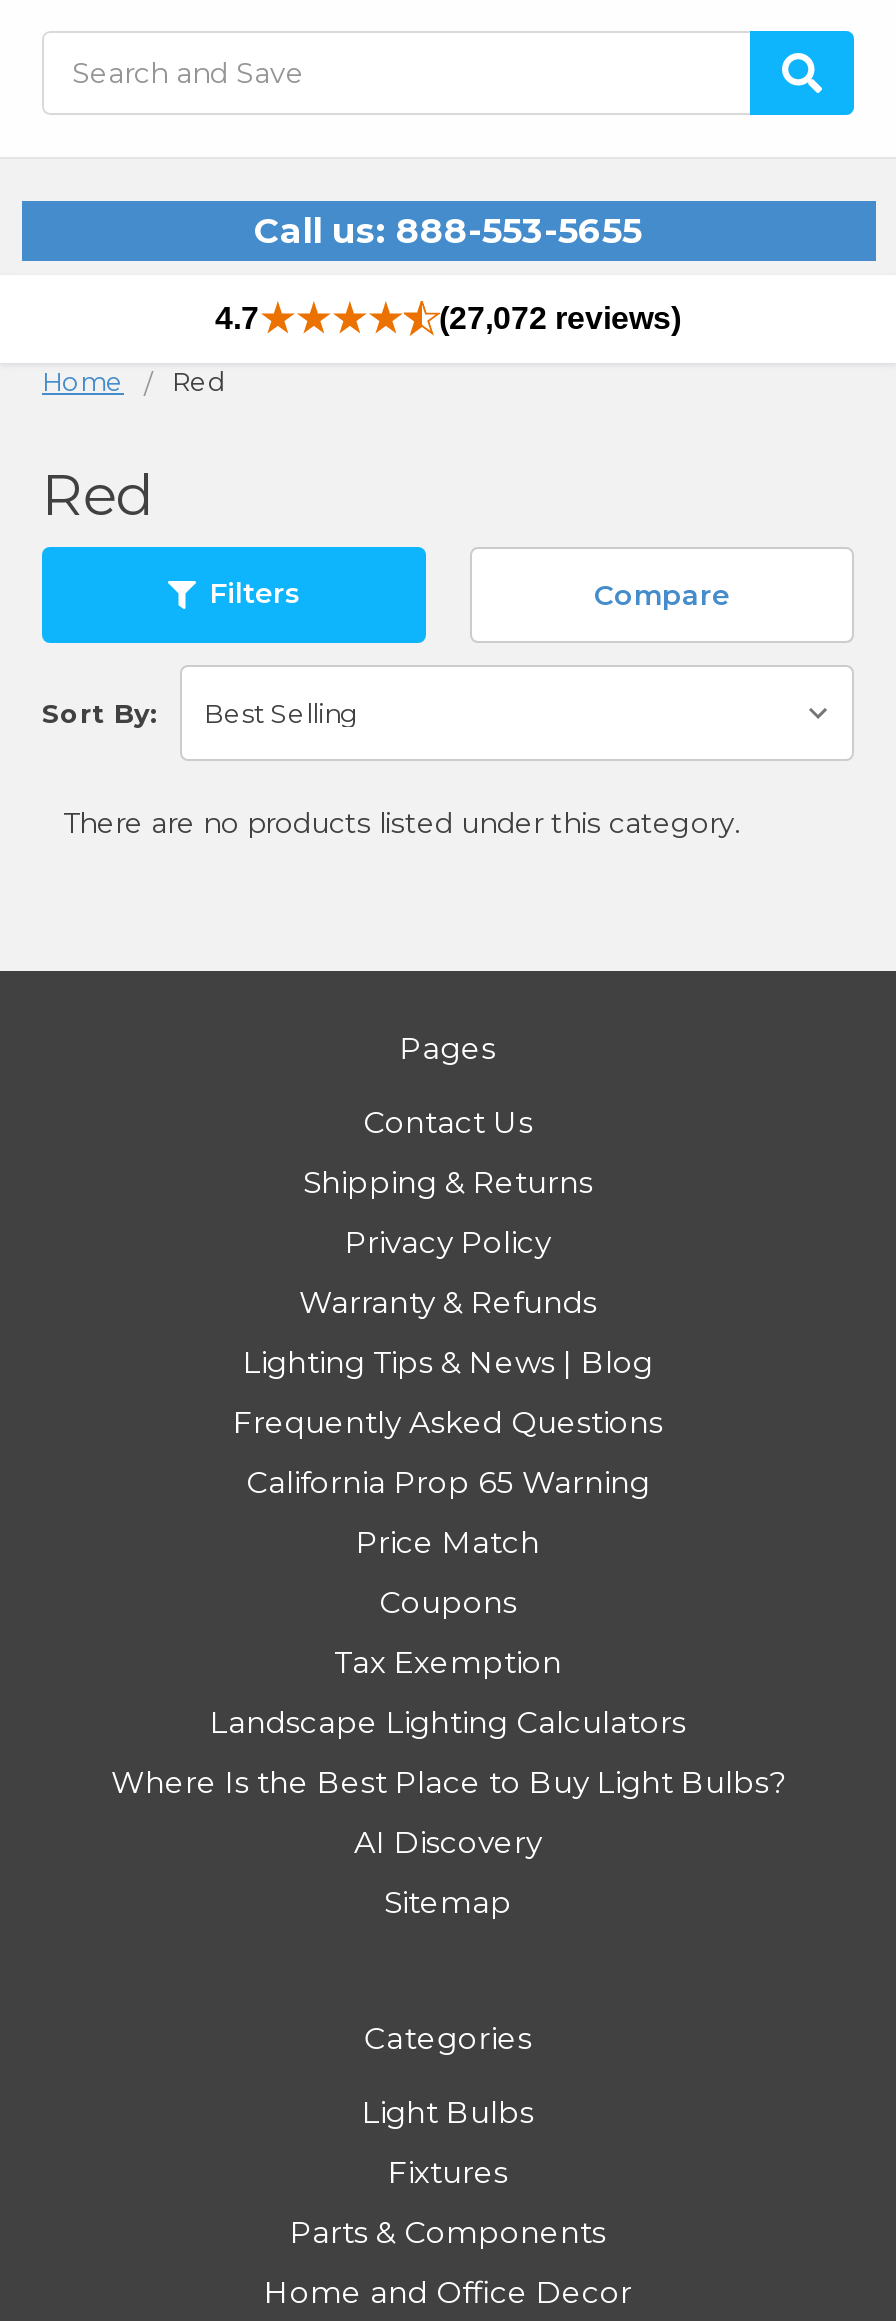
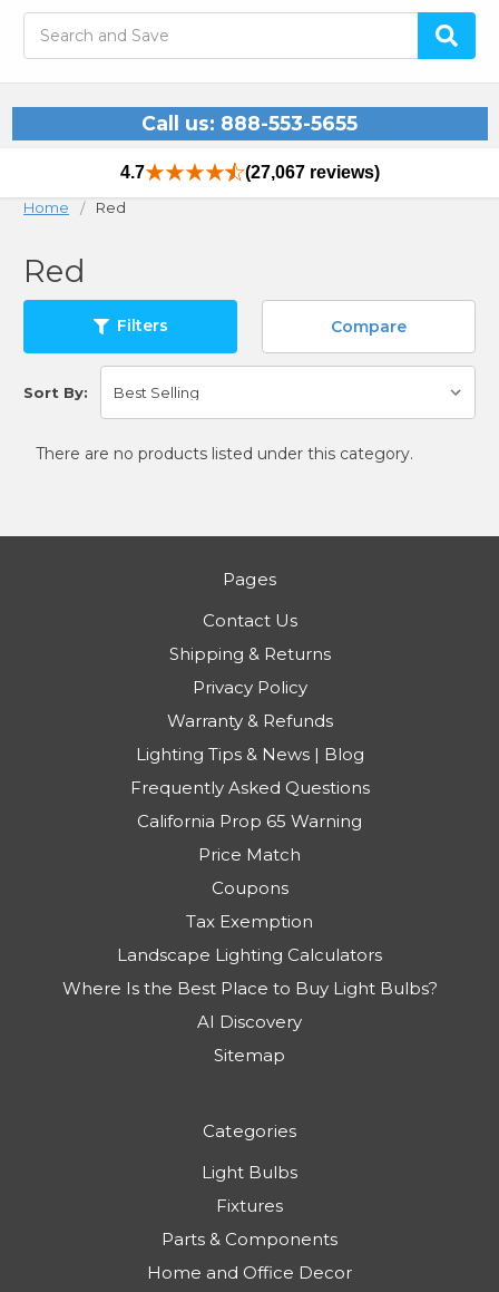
- (27,072 reviews)
+ (27,067 reviews)
